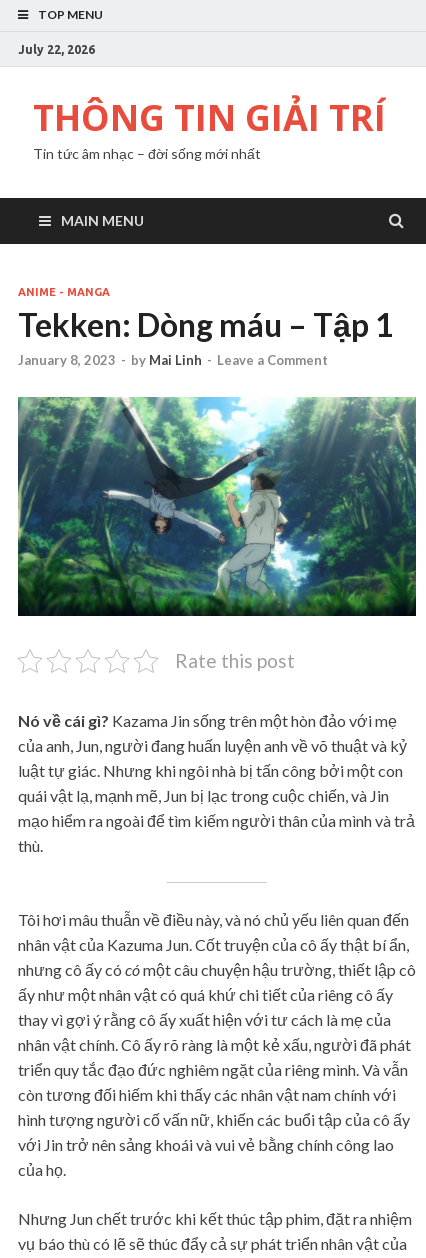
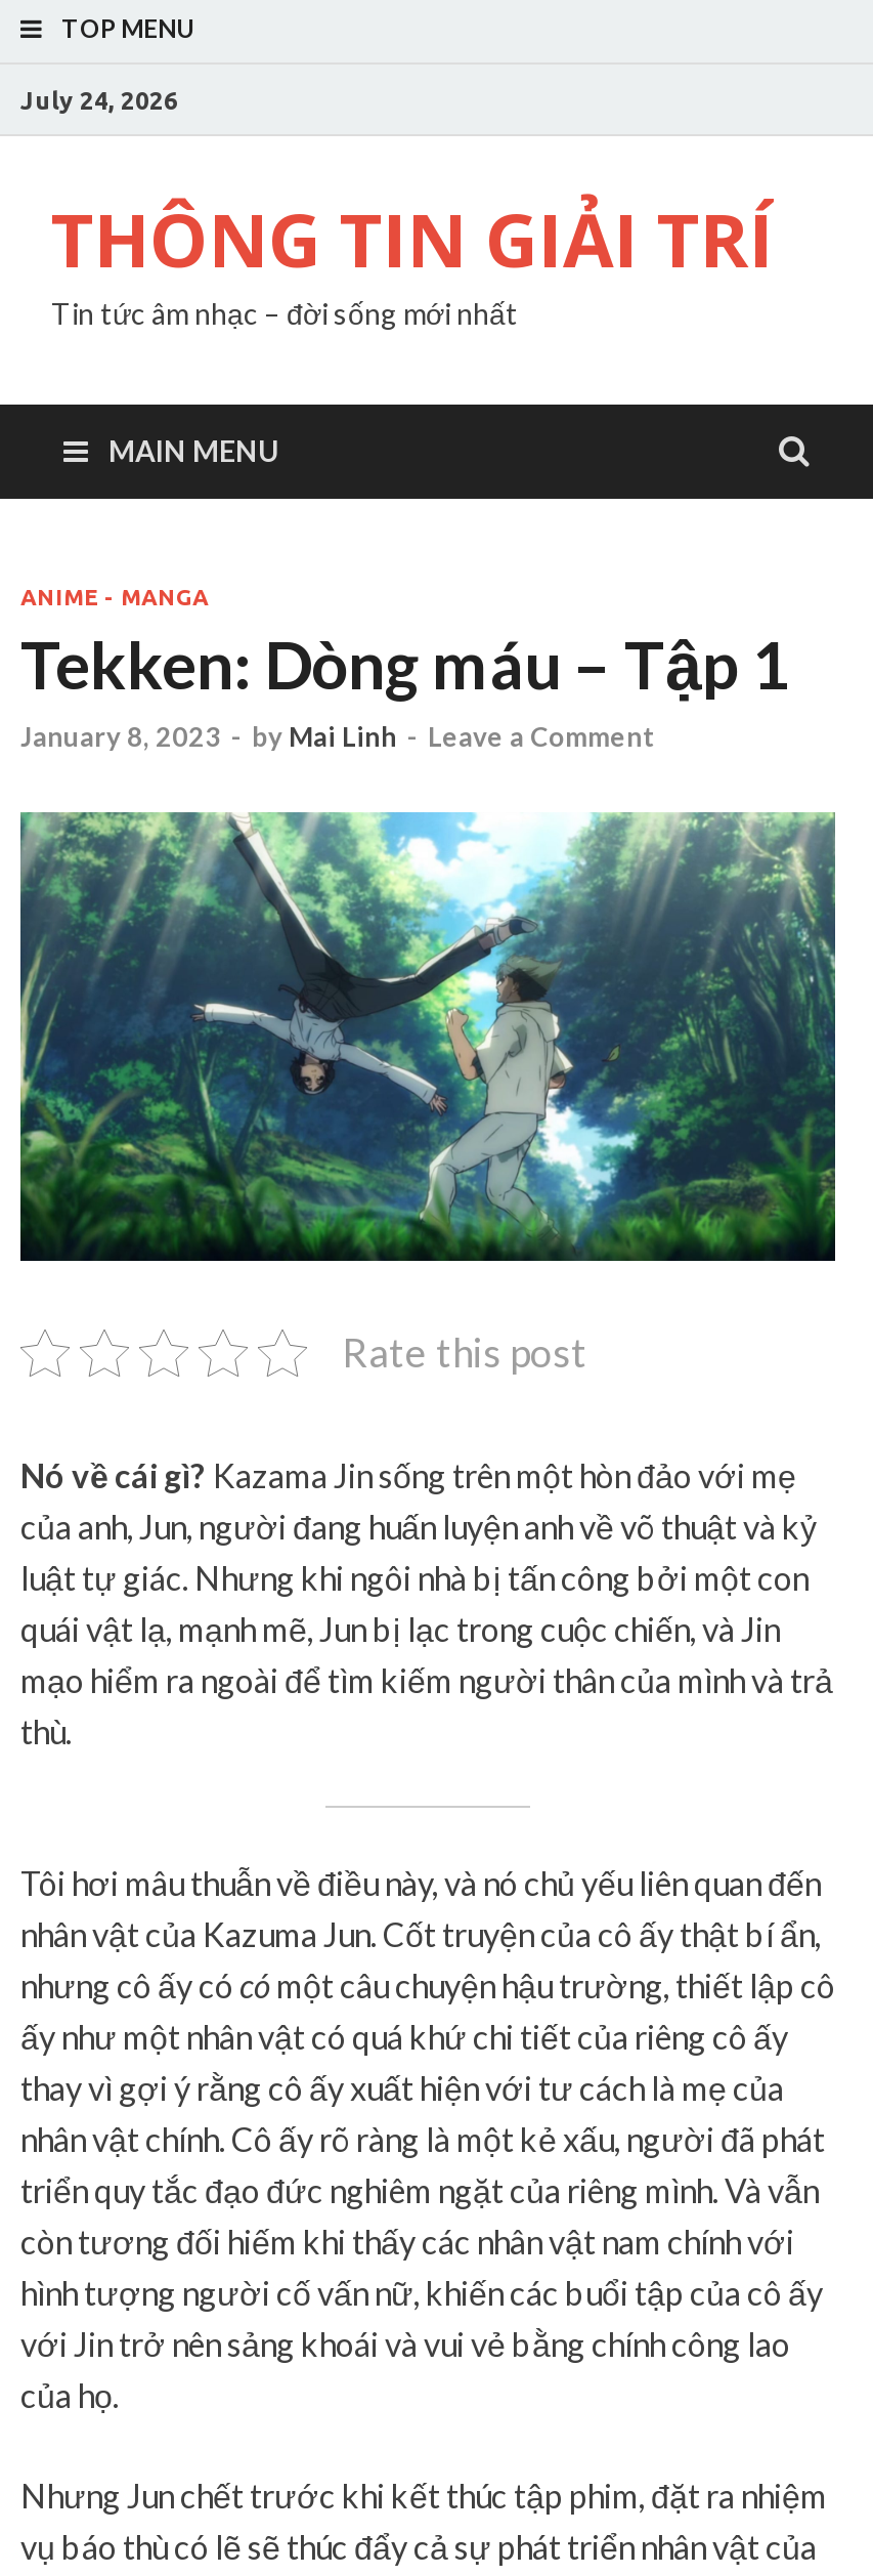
- July 22, 2026
+ July 24, 2026
